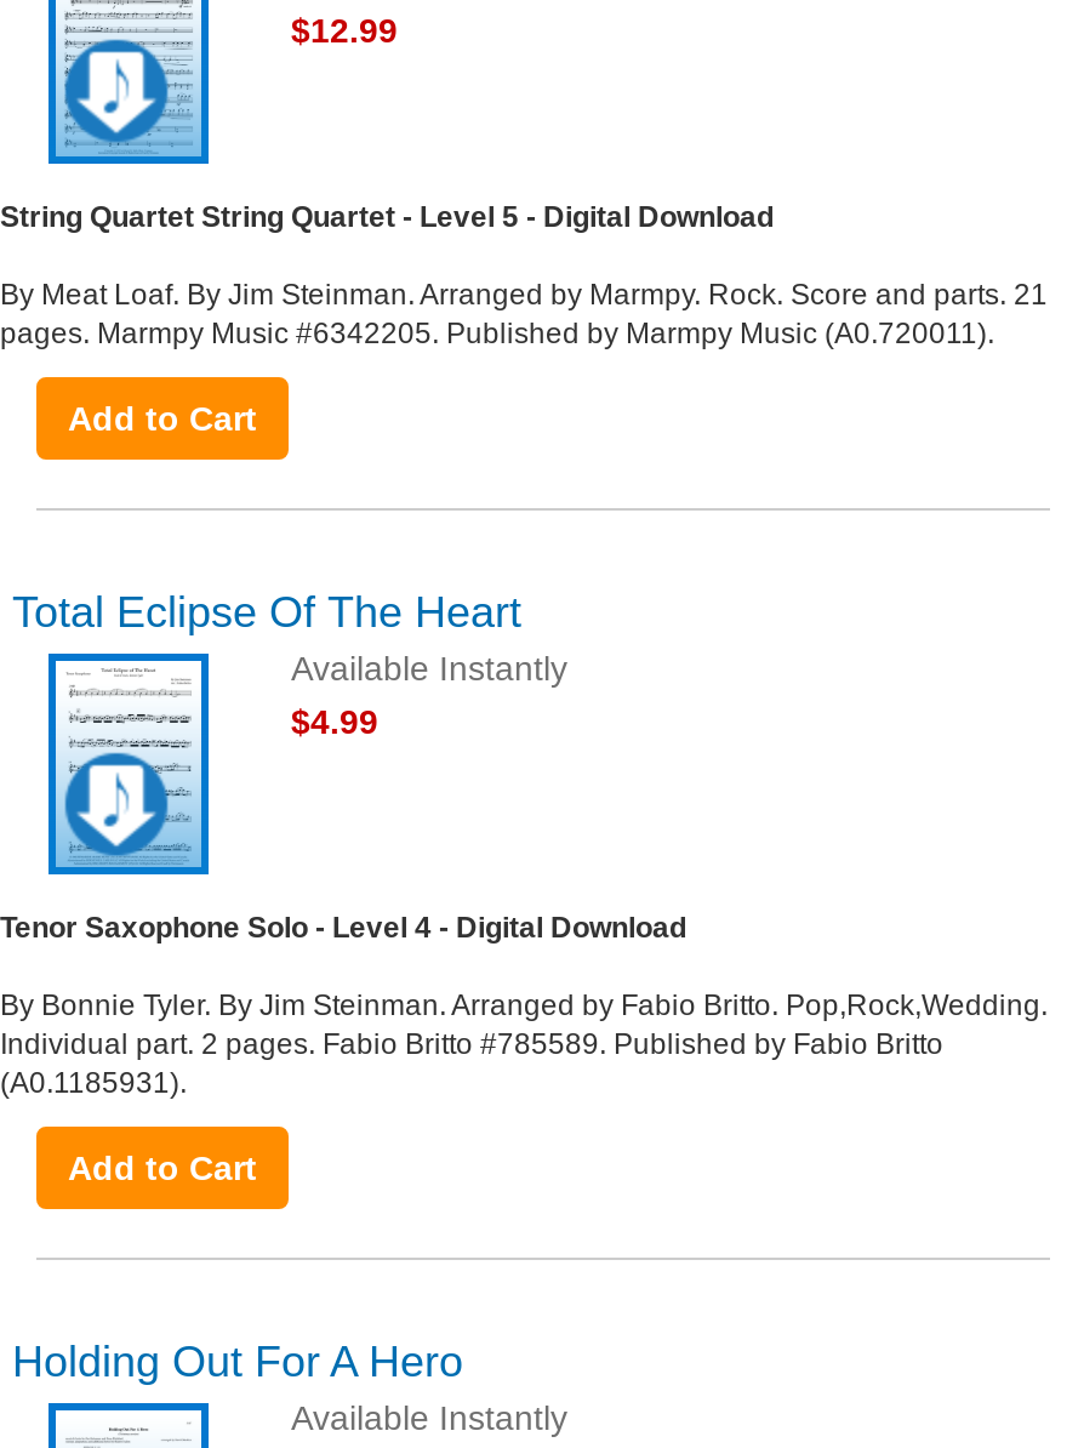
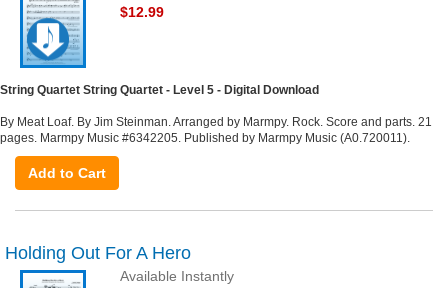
- [image]
- Total Eclipse Of The Heart
- Available Instantly
- $4.99

- Tenor Saxophone Solo - Level 4 - Digital Download
- By Bonnie Tyler. By Jim Steinman. Arranged by Fabio Britto. Pop,Rock,Wedding.
- Individual part. 2 pages. Fabio Britto #785589. Published by Fabio Britto
- (A0.1185931).
- Add to Cart
